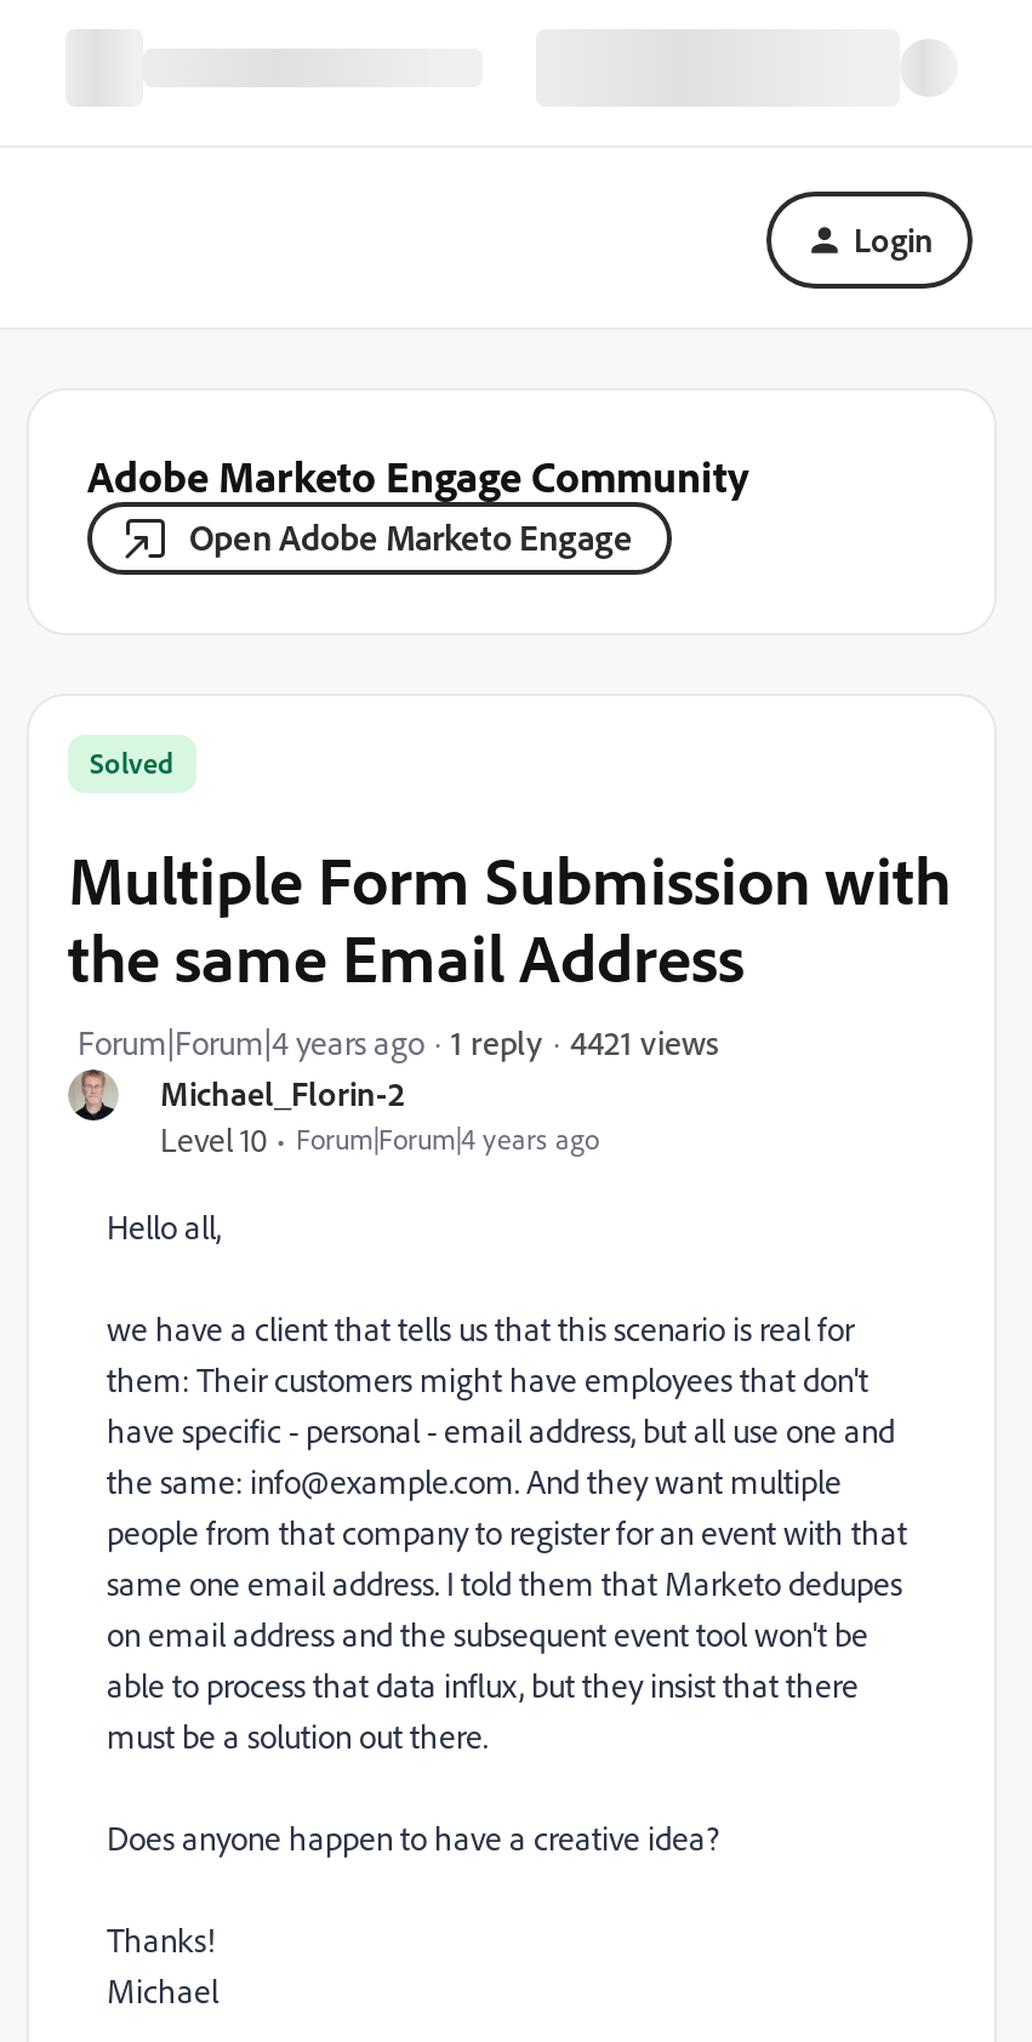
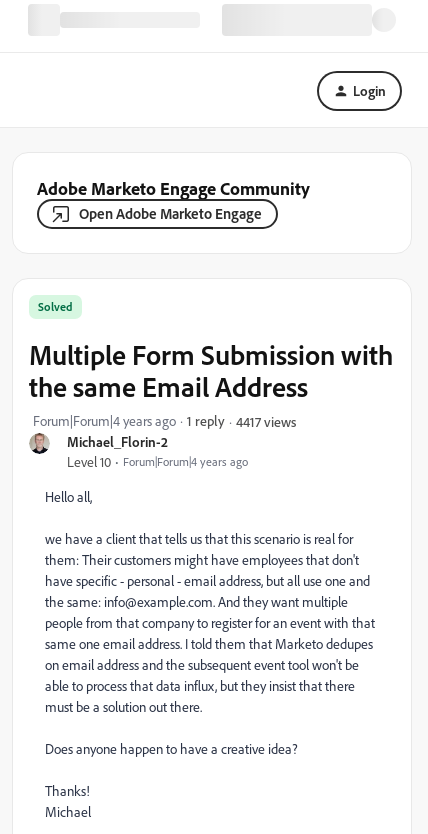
- 4421 views
+ 4417 views
